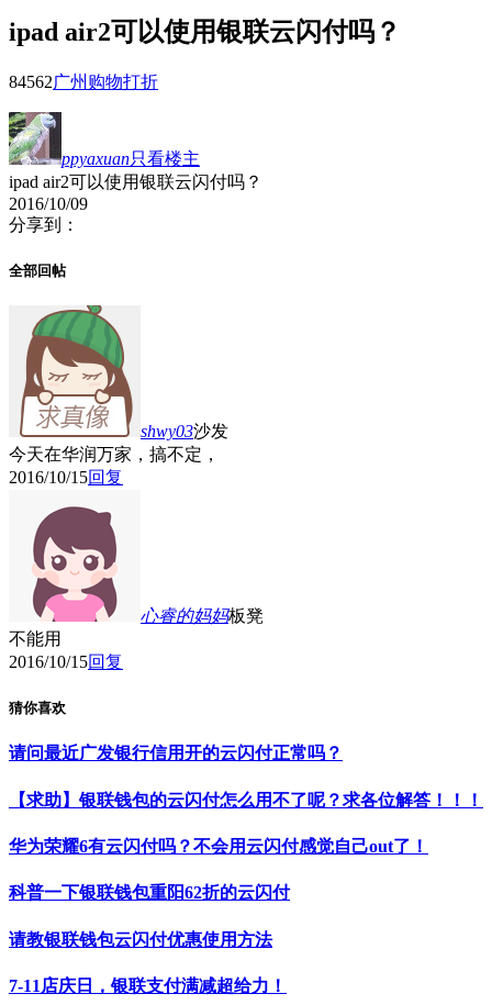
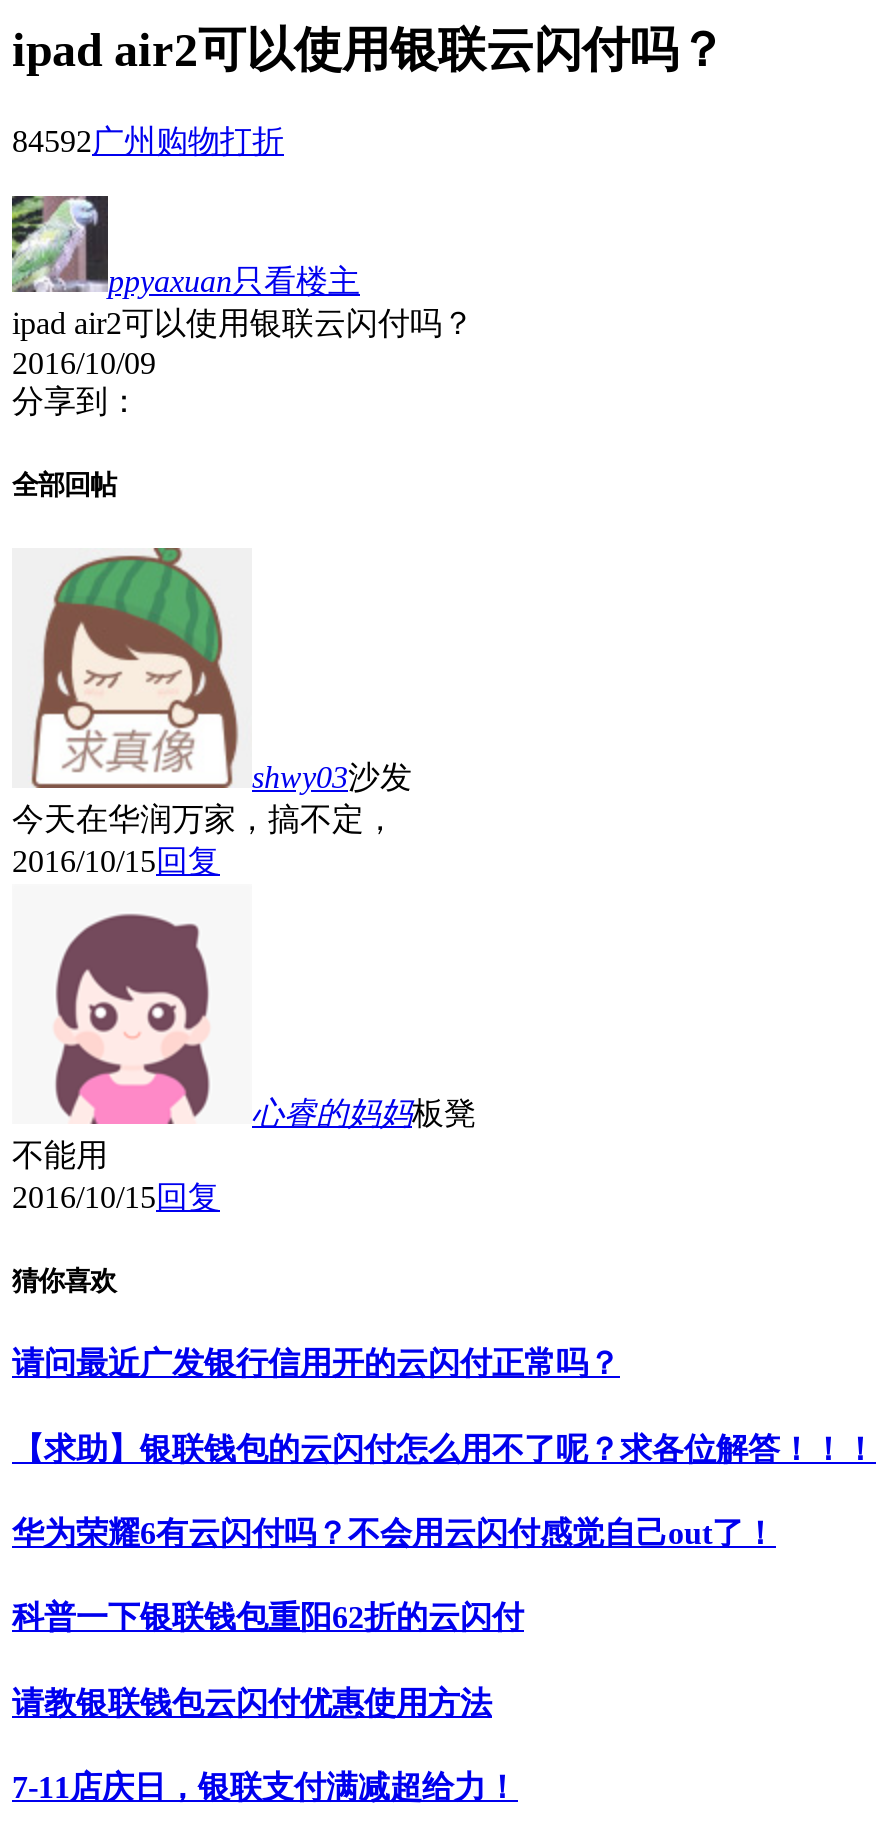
- 84562广州购物打折
+ 84592广州购物打折
